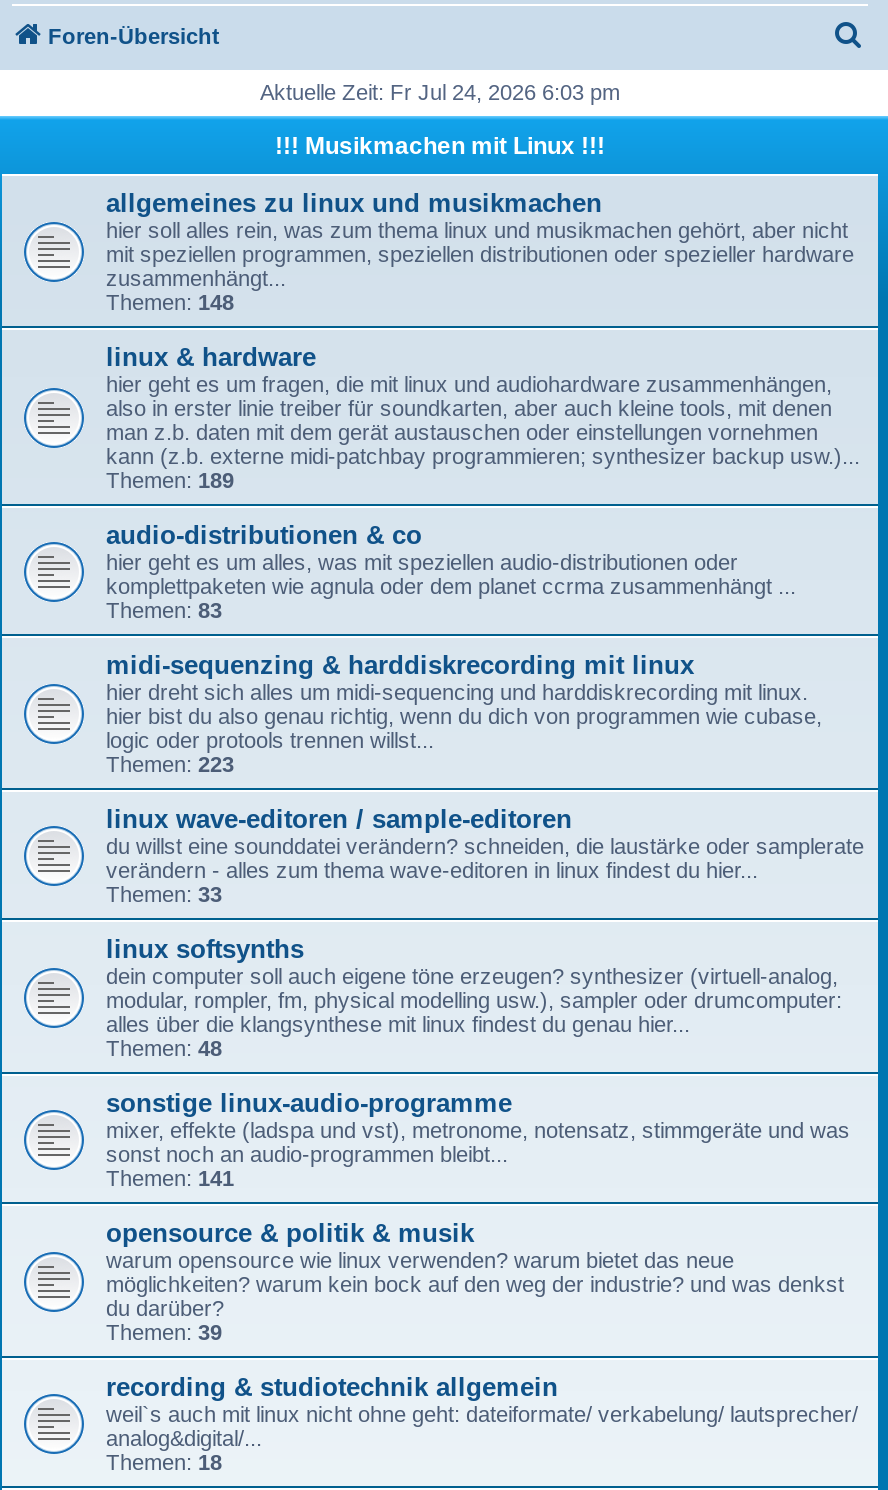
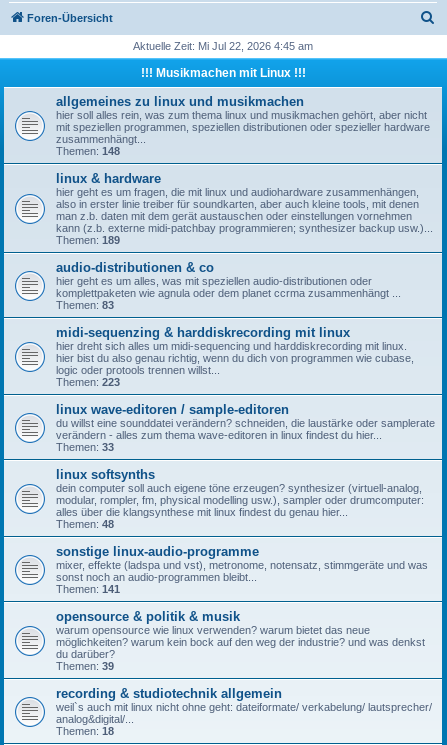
- Aktuelle Zeit: Fr Jul 24, 2026 6:03 pm
+ Aktuelle Zeit: Mi Jul 22, 2026 4:45 am
